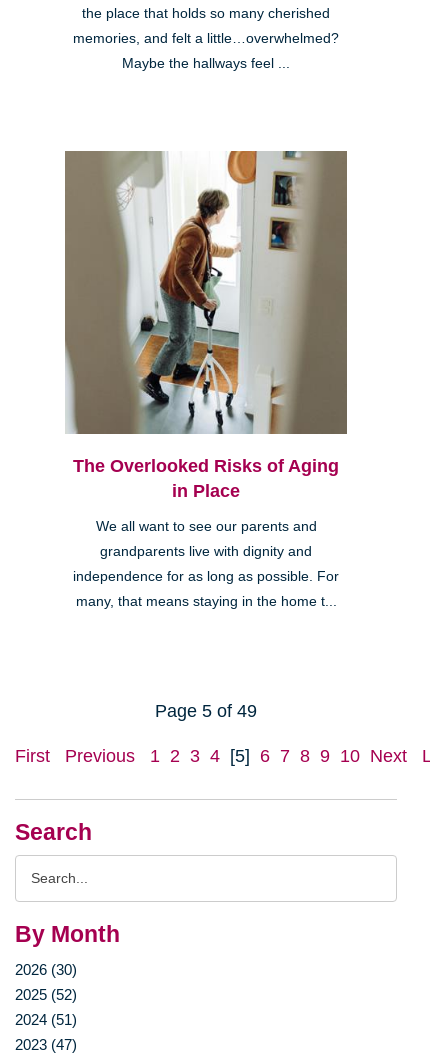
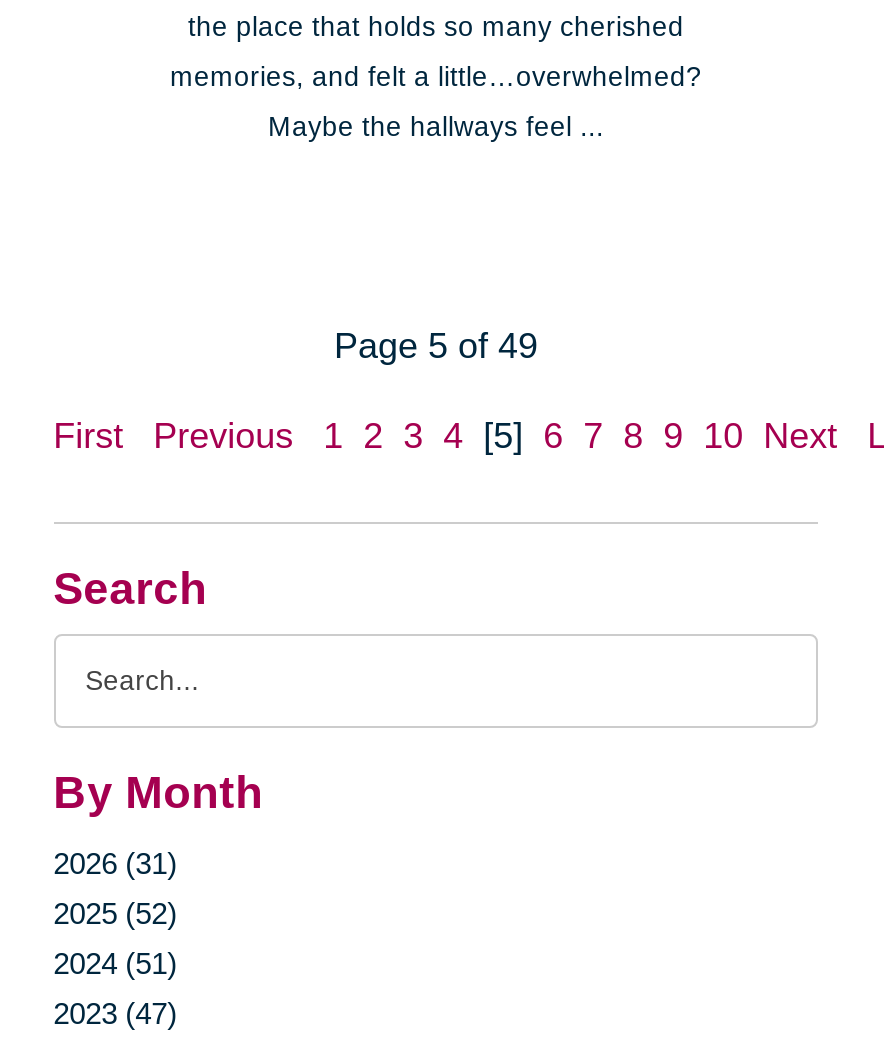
- [image]
- The Overlooked Risks of Aging
- in Place
- We all want to see our parents and
- grandparents live with dignity and
- independence for as long as possible. For
- many, that means staying in the home t...

- 2026 (30)
+ 2026 (31)
